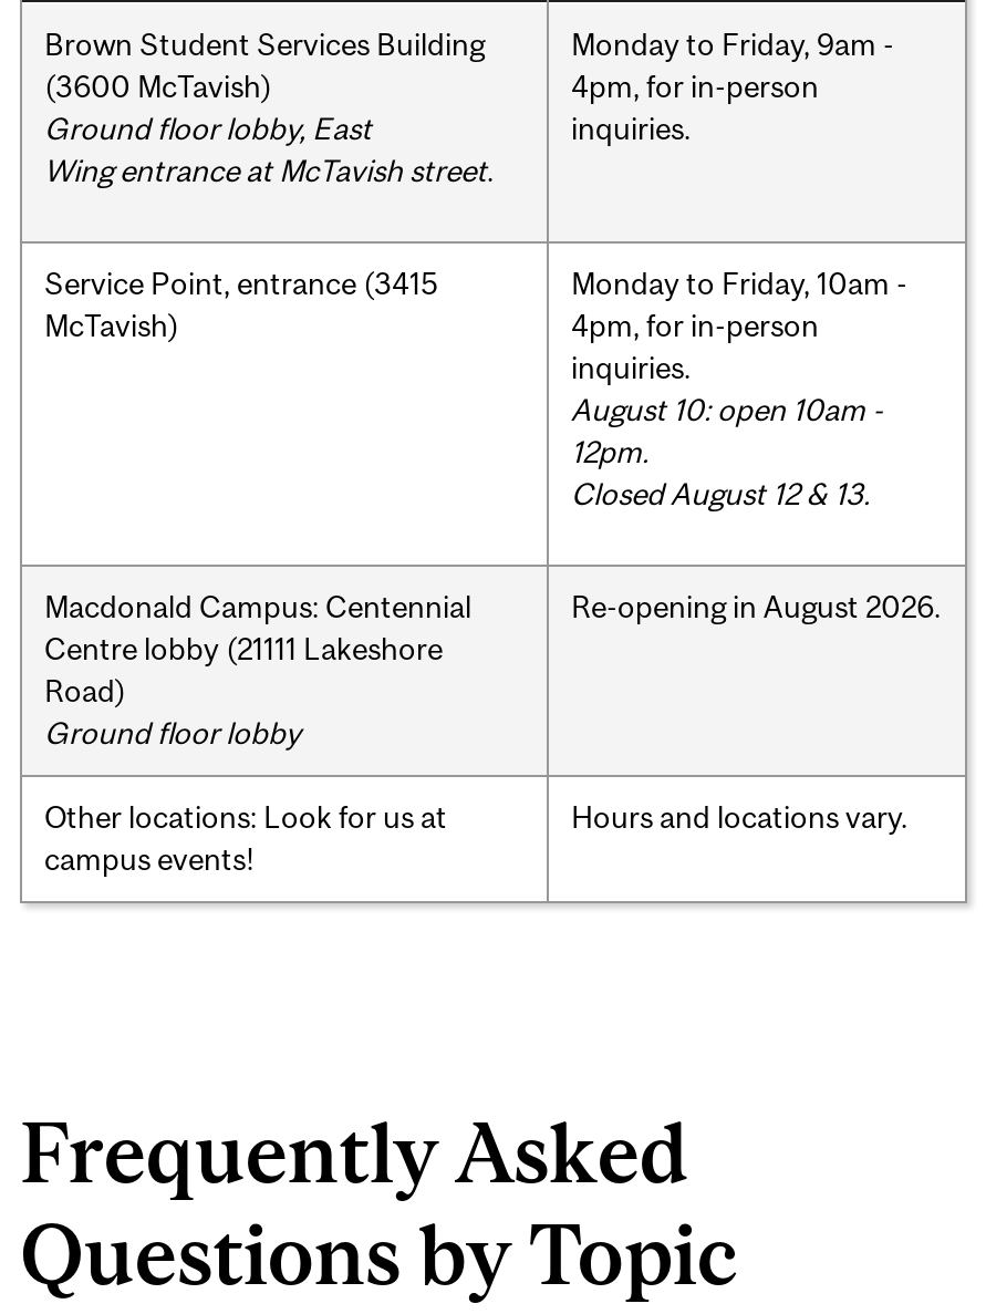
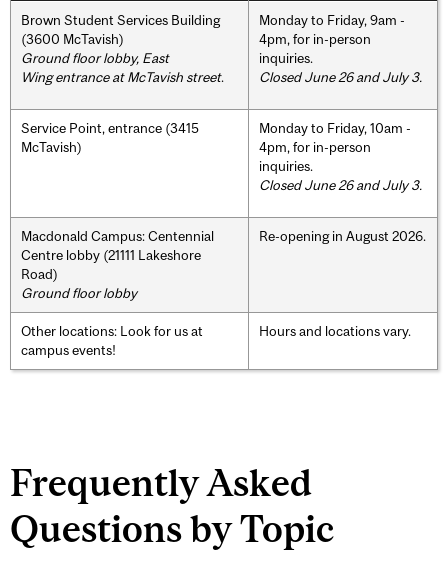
+ Closed June 26 and July 3.

- August 10: open 10am -
- 12pm.
- Closed August 12 & 13.
+ Closed June 26 and July 3.
